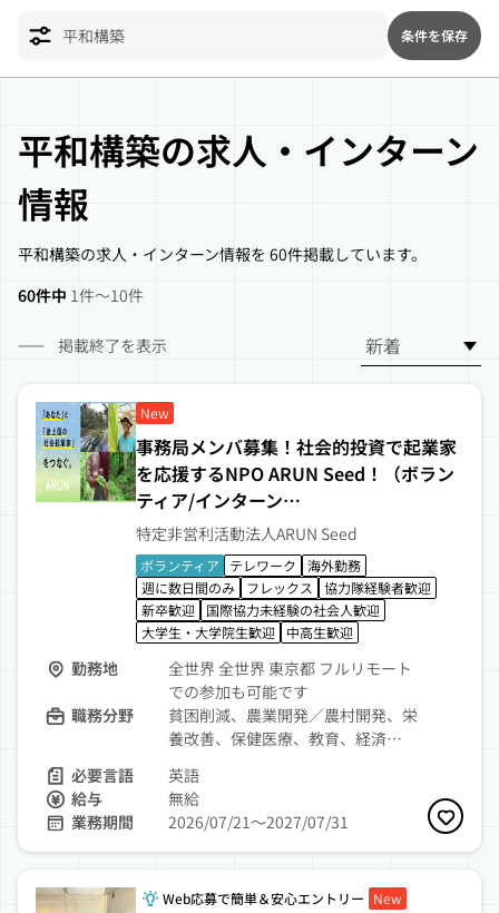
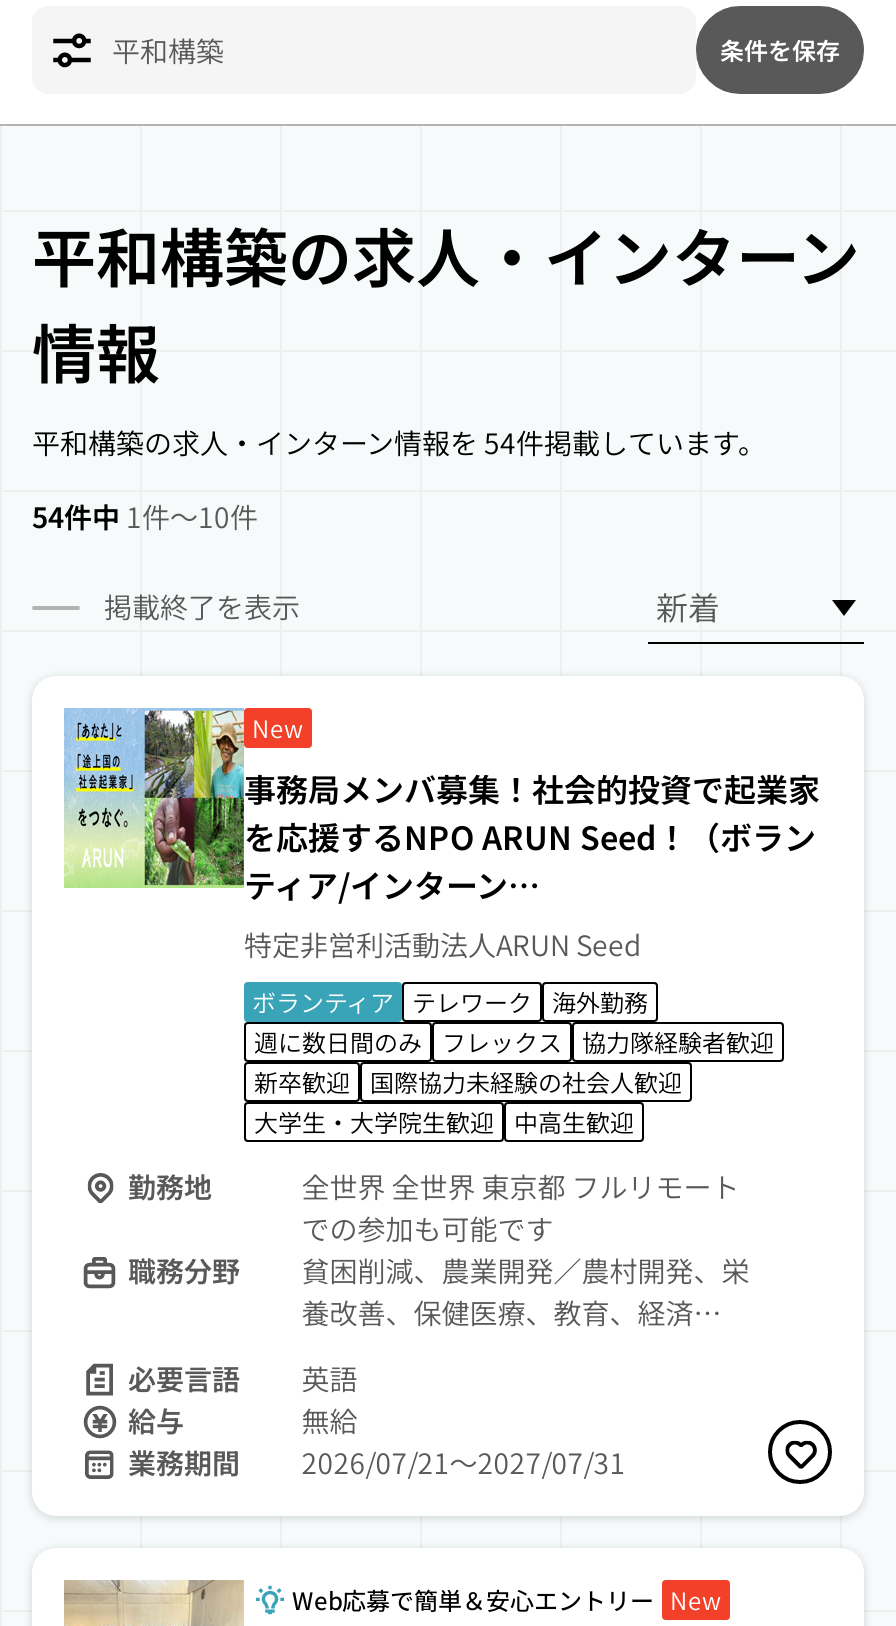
- 平和構築の求人・インターン情報を 60件掲載しています。
+ 平和構築の求人・インターン情報を 54件掲載しています。

- 60件中 1件〜10件
+ 54件中 1件〜10件
